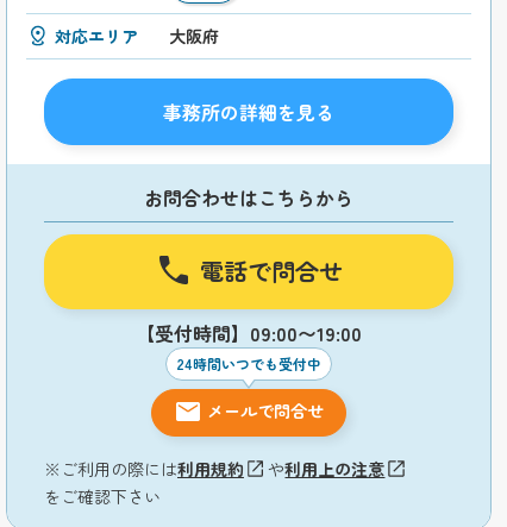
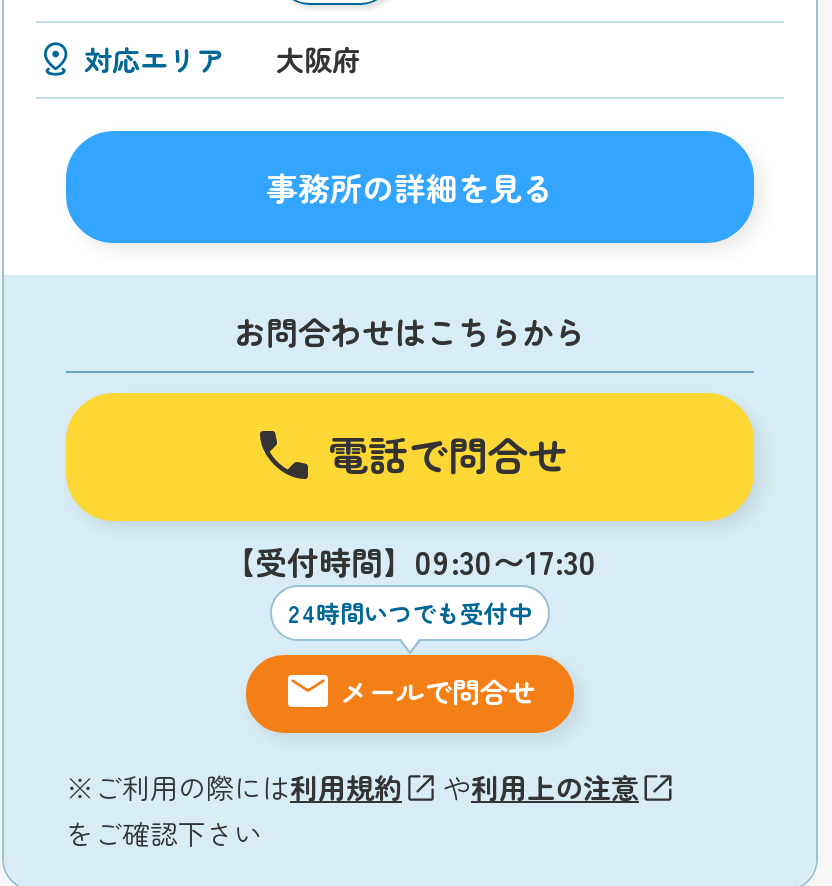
- 【受付時間】09:00〜19:00
+ 【受付時間】09:30〜17:30
